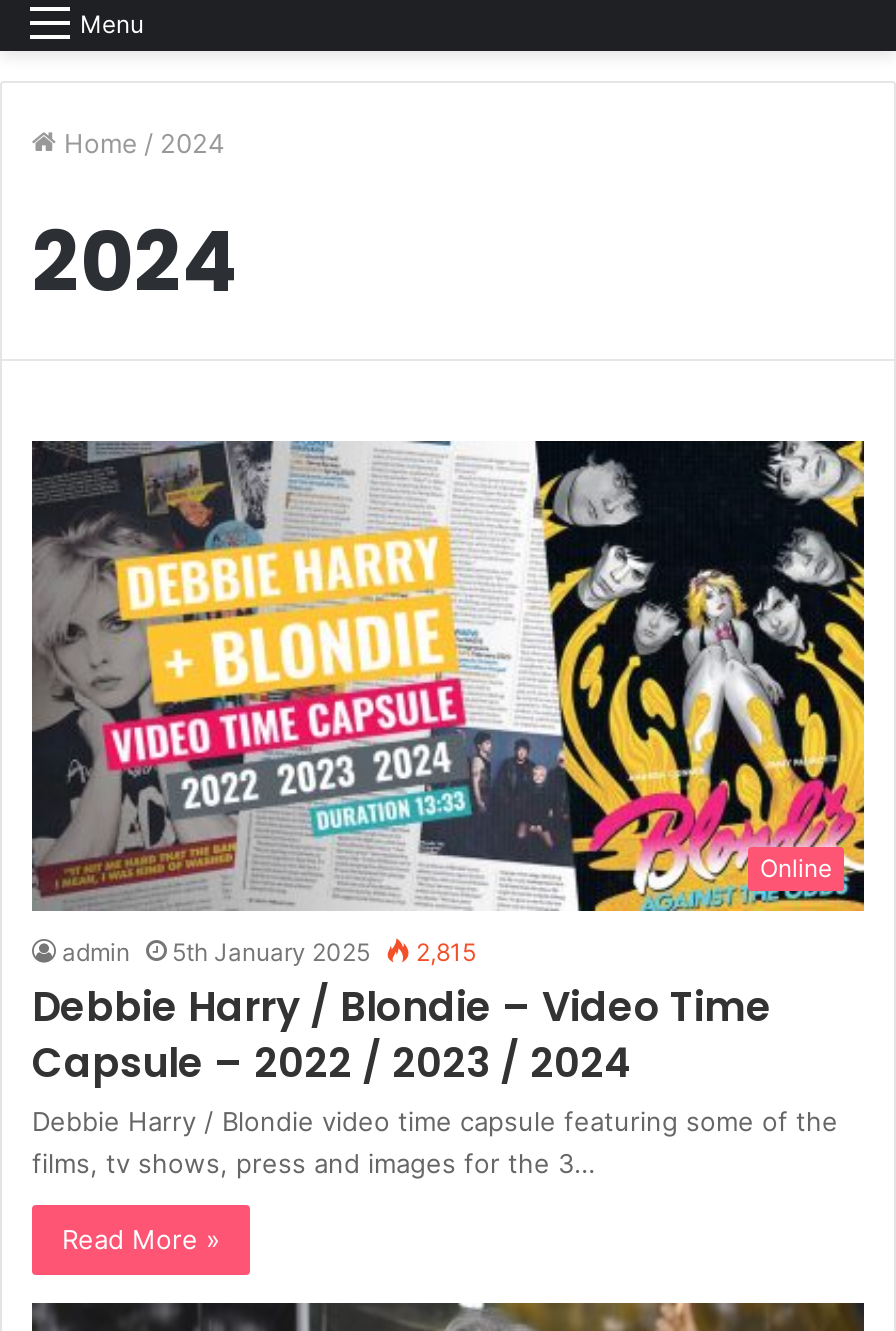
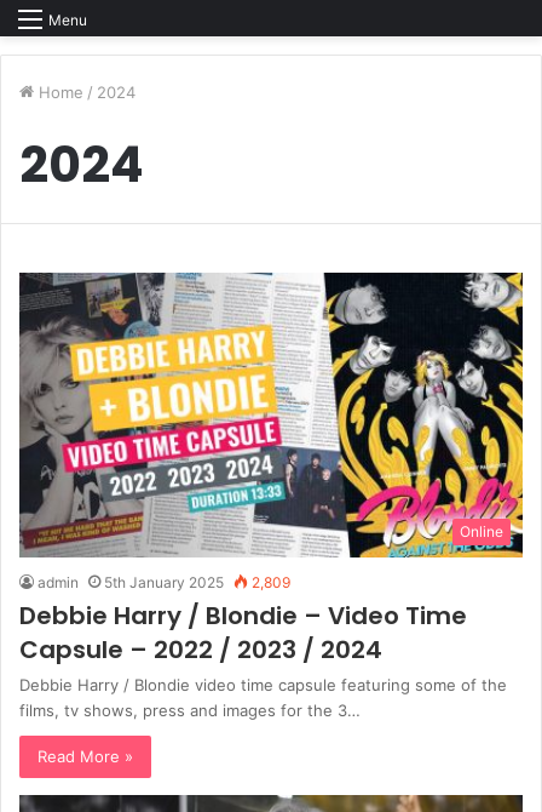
- admin 5th January 2025 2,815
+ admin 5th January 2025 2,809
